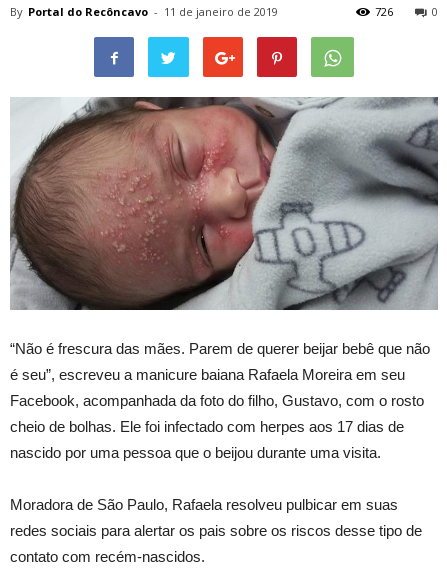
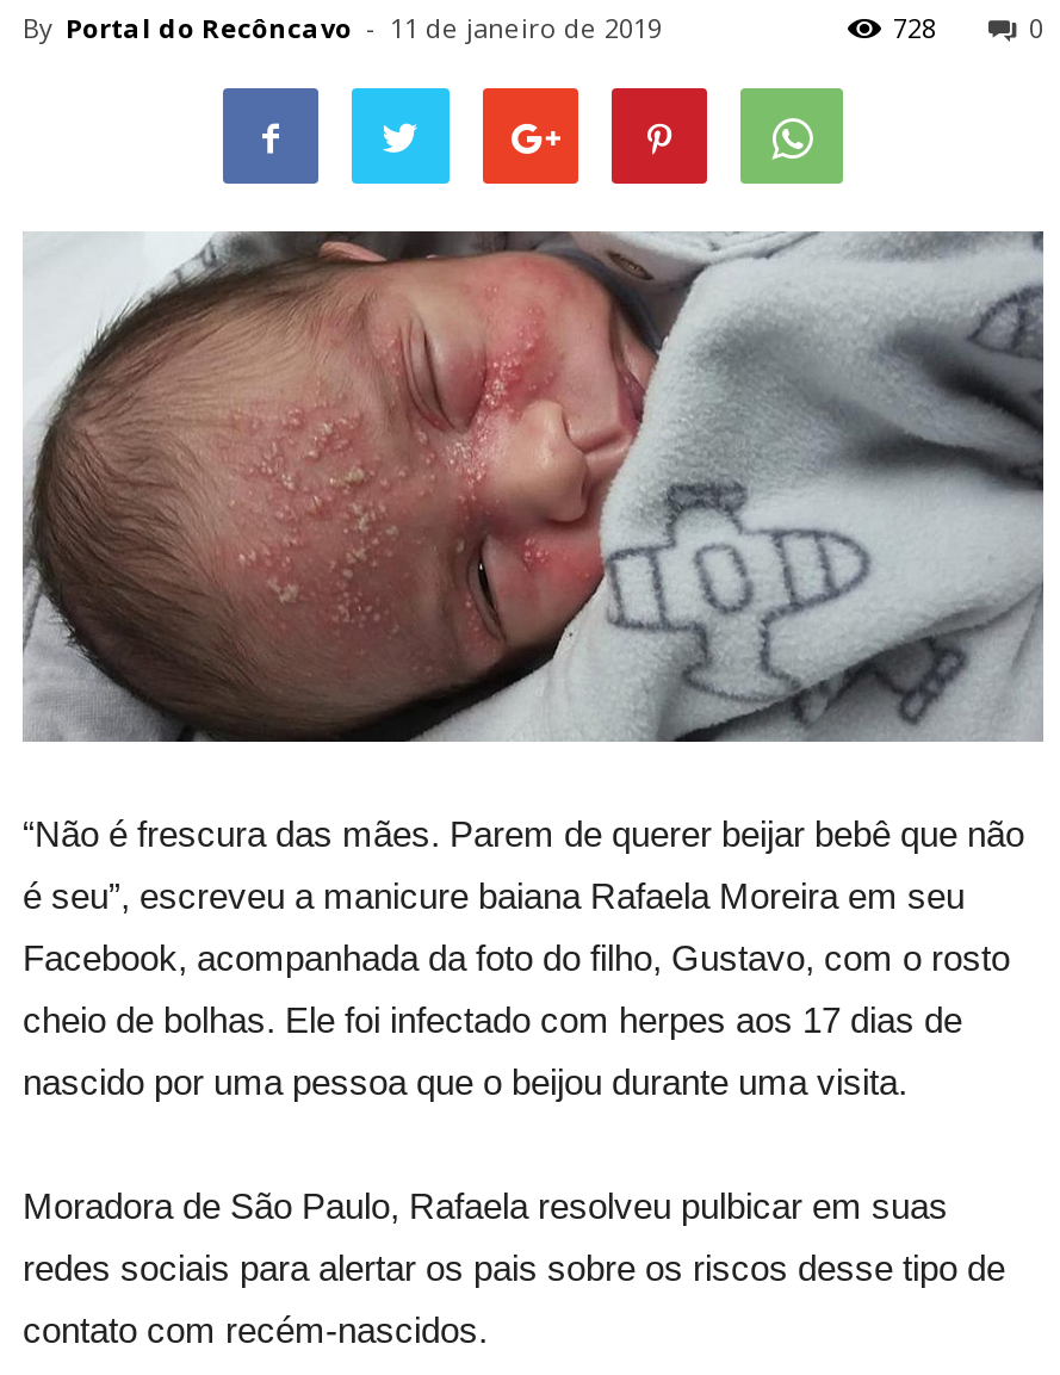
- 726
+ 728
